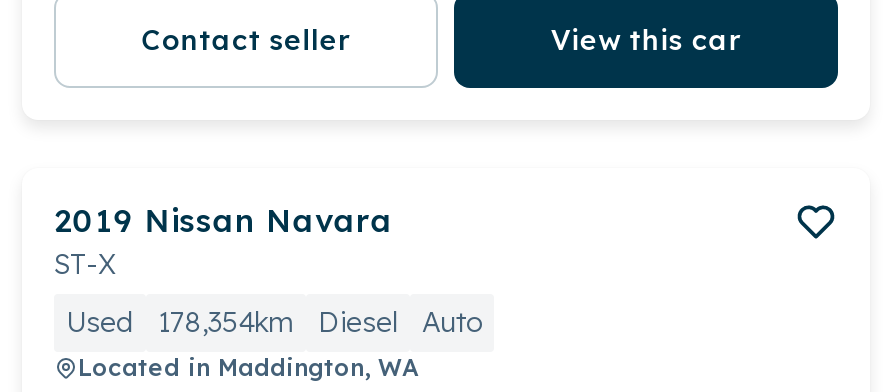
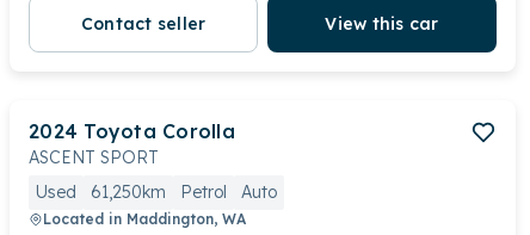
- 2019 Nissan Navara
- ST-X
+ 2024 Toyota Corolla
+ ASCENT SPORT

- 178,354km
- Diesel
+ 61,250km
+ Petrol
